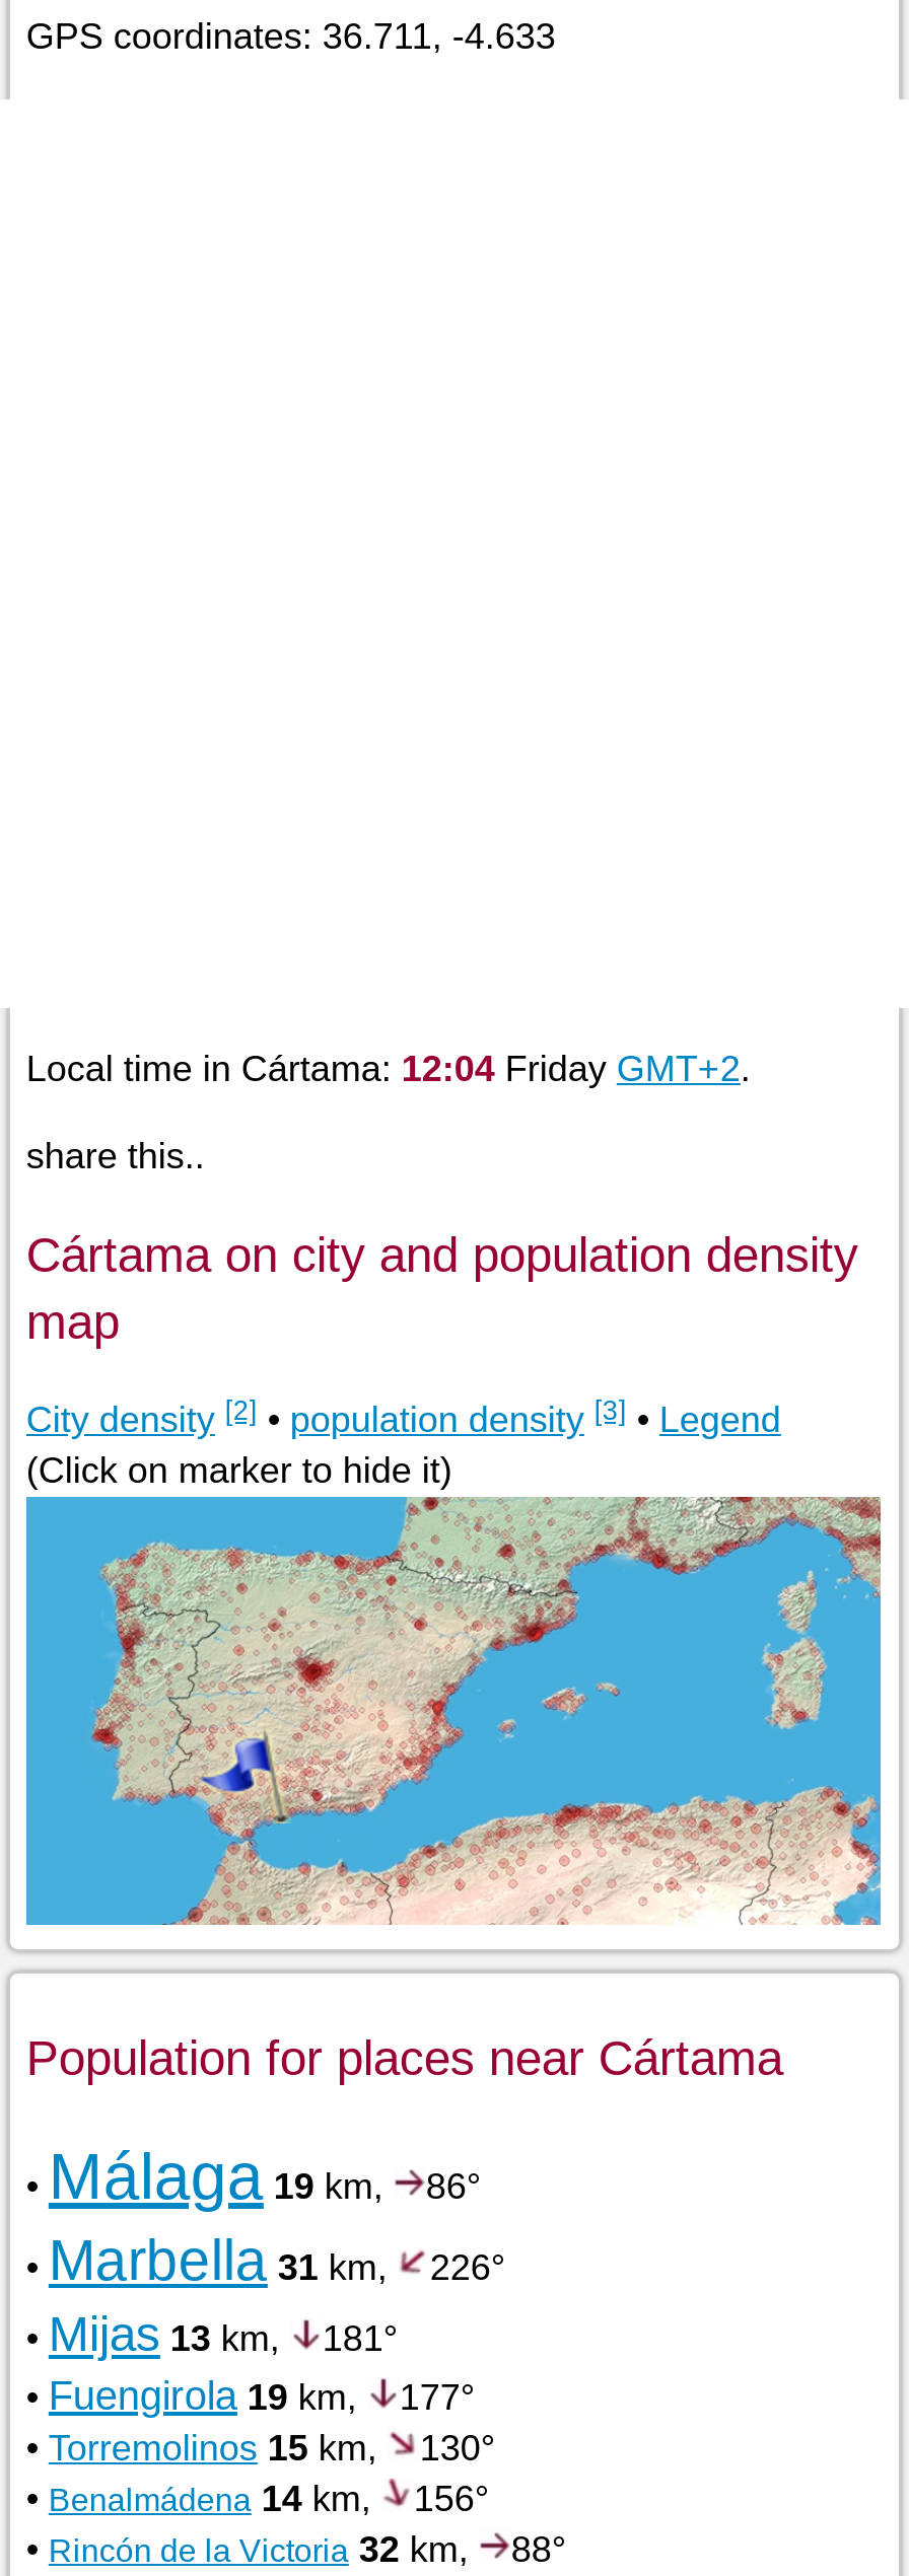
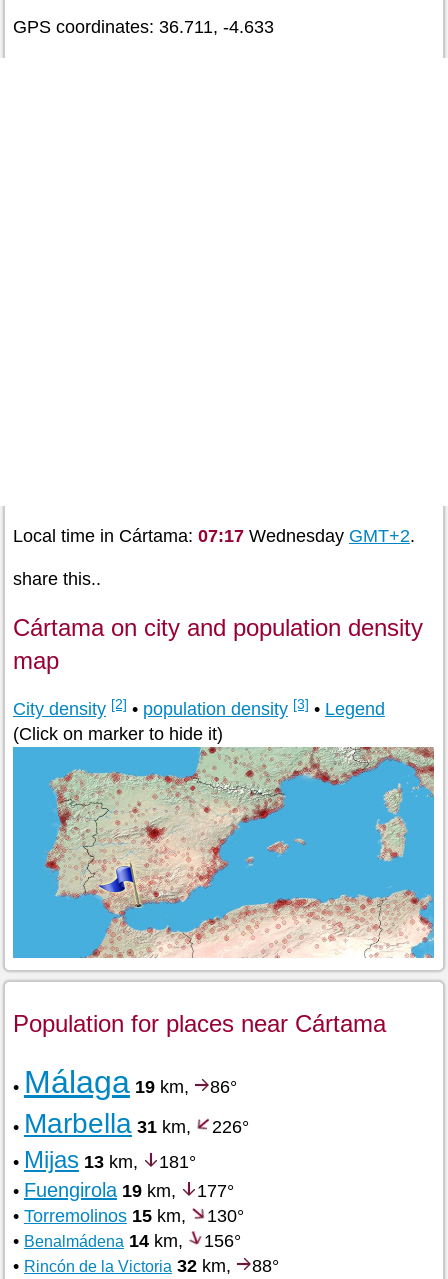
- Local time in Cártama: 12:04 Friday GMT+2.
+ Local time in Cártama: 07:17 Wednesday GMT+2.
